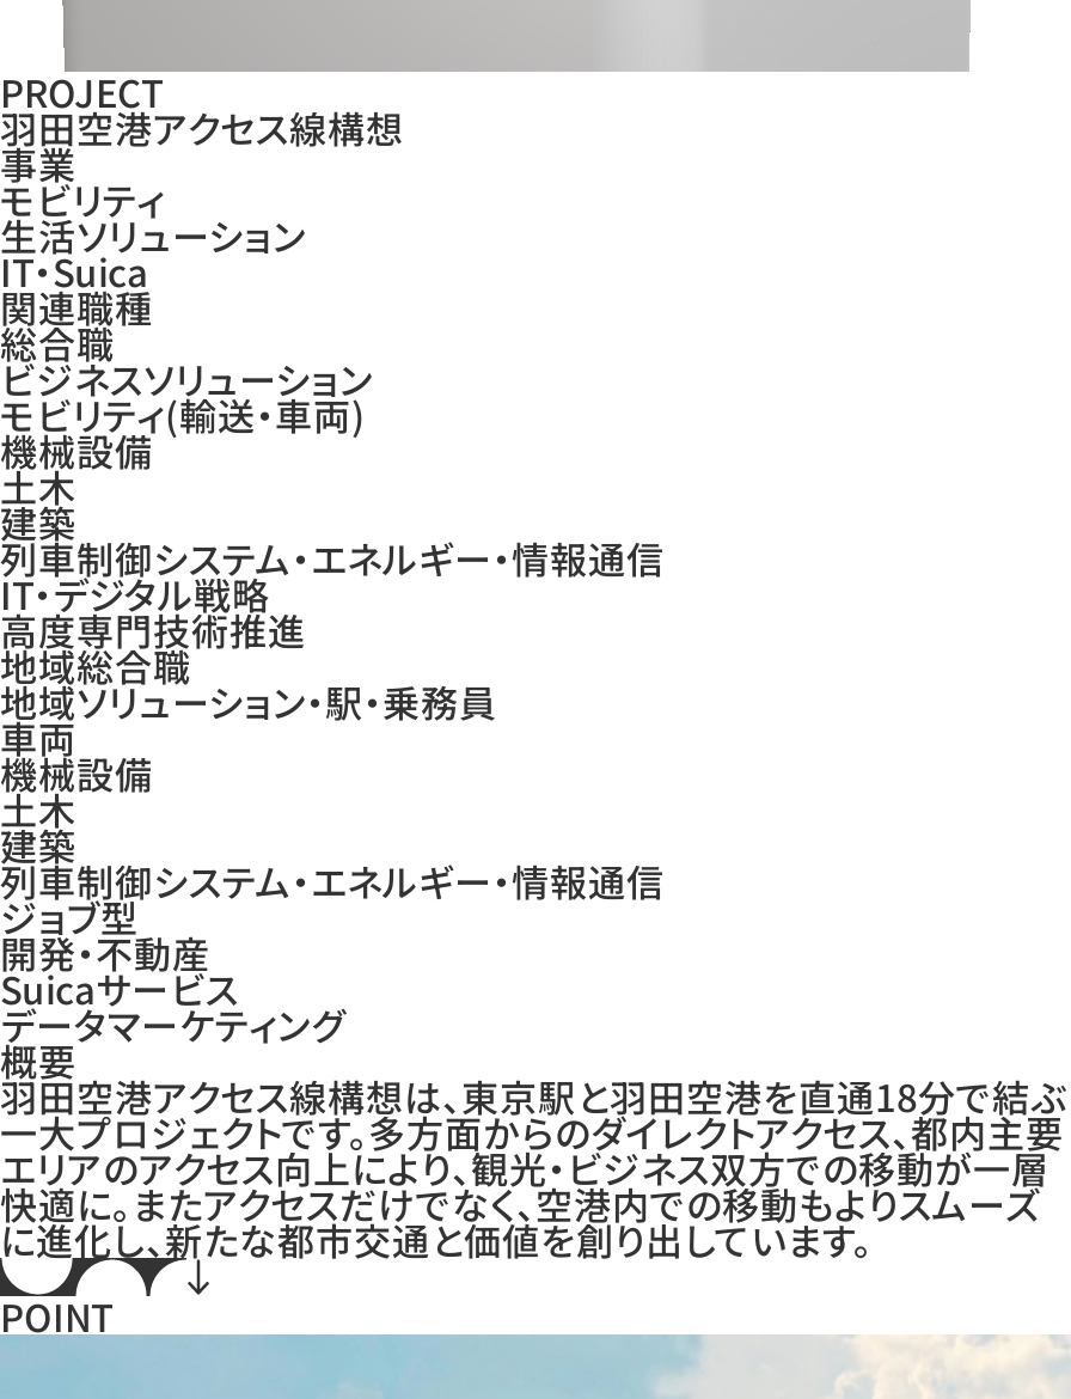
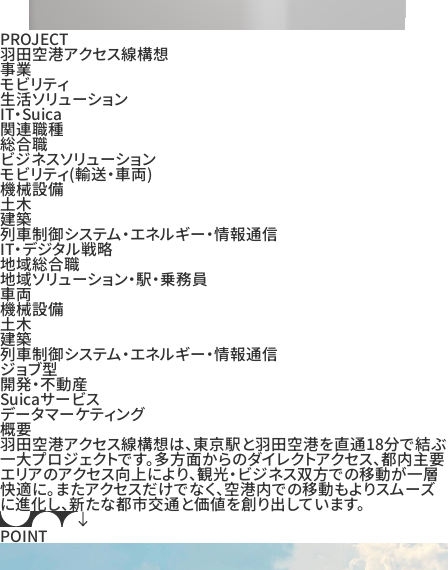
- 高度専門技術推進
